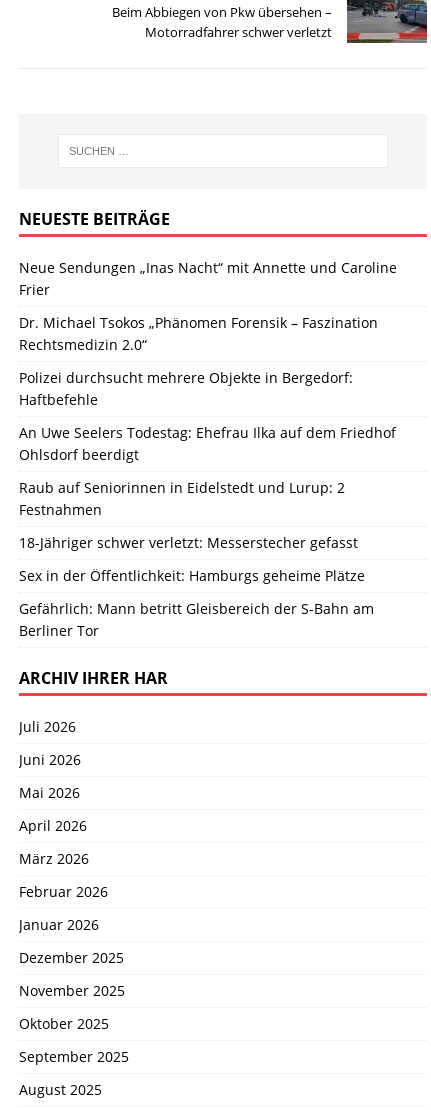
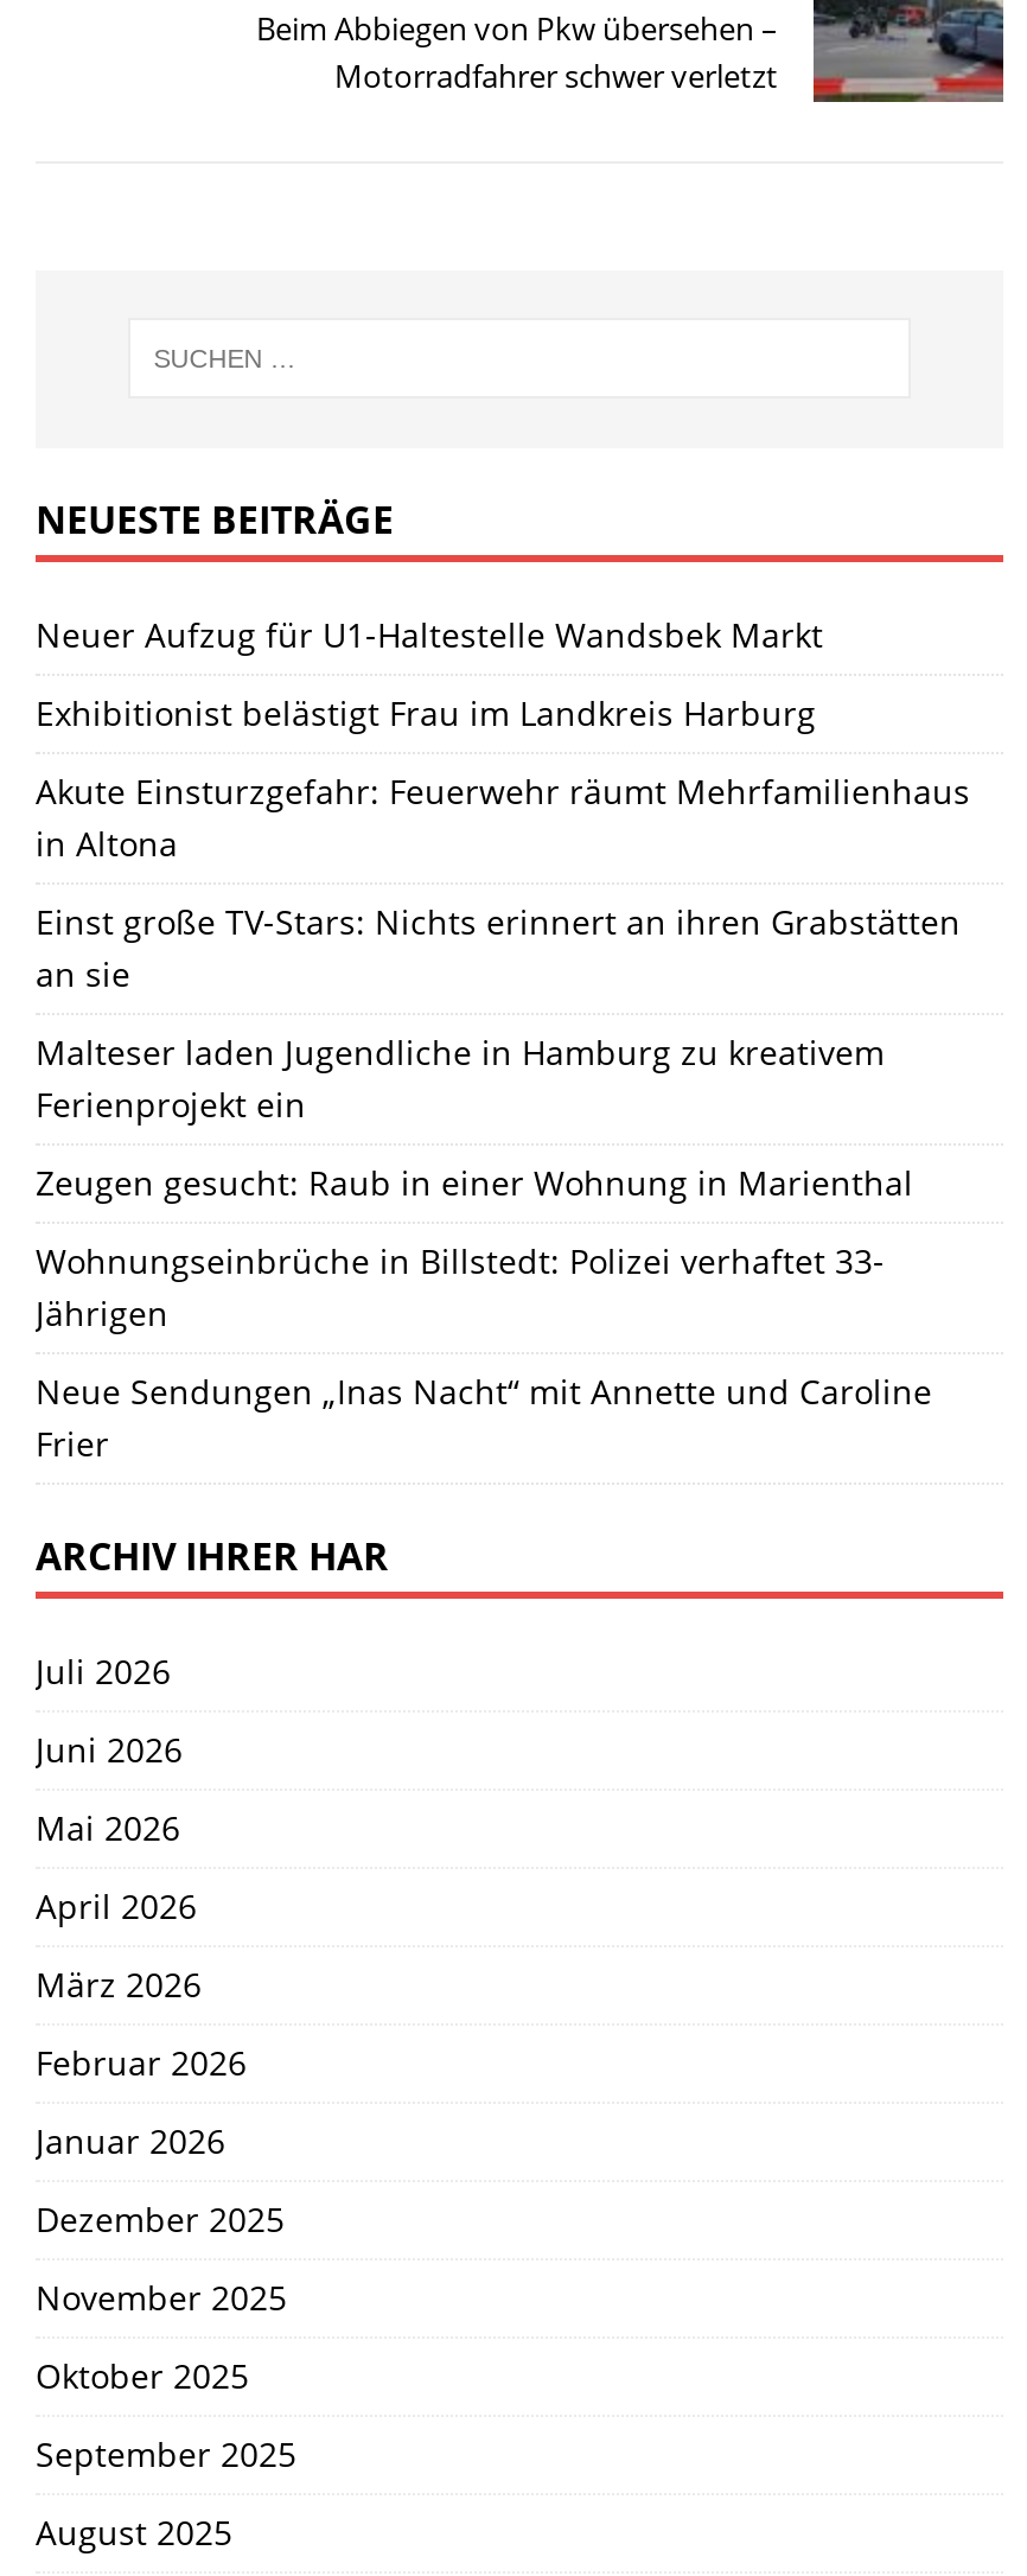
+ Neuer Aufzug für U1-Haltestelle Wandsbek Markt
+ Exhibitionist belästigt Frau im Landkreis Harburg
+ Akute Einsturzgefahr: Feuerwehr räumt Mehrfamilienhaus
+ in Altona
+ Einst große TV-Stars: Nichts erinnert an ihren Grabstätten
+ an sie
+ Malteser laden Jugendliche in Hamburg zu kreativem
+ Ferienprojekt ein
+ Zeugen gesucht: Raub in einer Wohnung in Marienthal
+ Wohnungseinbrüche in Billstedt: Polizei verhaftet 33-
+ Jährigen

moved down: Neue Sendungen „Inas Nacht“ mit Annette und Caroline | Frier

- Dr. Michael Tsokos „Phänomen Forensik – Faszination
- Rechtsmedizin 2.0“
- Polizei durchsucht mehrere Objekte in Bergedorf:
- Haftbefehle
- An Uwe Seelers Todestag: Ehefrau Ilka auf dem Friedhof
- Ohlsdorf beerdigt
- Raub auf Seniorinnen in Eidelstedt und Lurup: 2
- Festnahmen
- 18-Jähriger schwer verletzt: Messerstecher gefasst
- Sex in der Öffentlichkeit: Hamburgs geheime Plätze
- Gefährlich: Mann betritt Gleisbereich der S-Bahn am
- Berliner Tor
